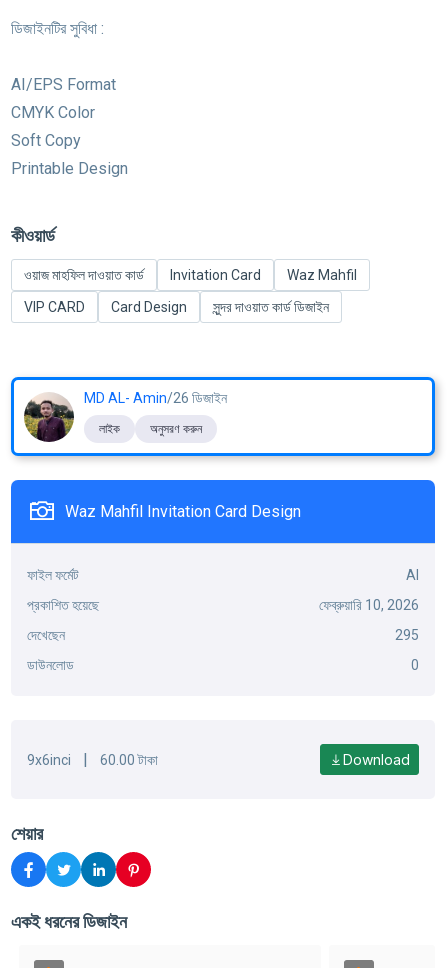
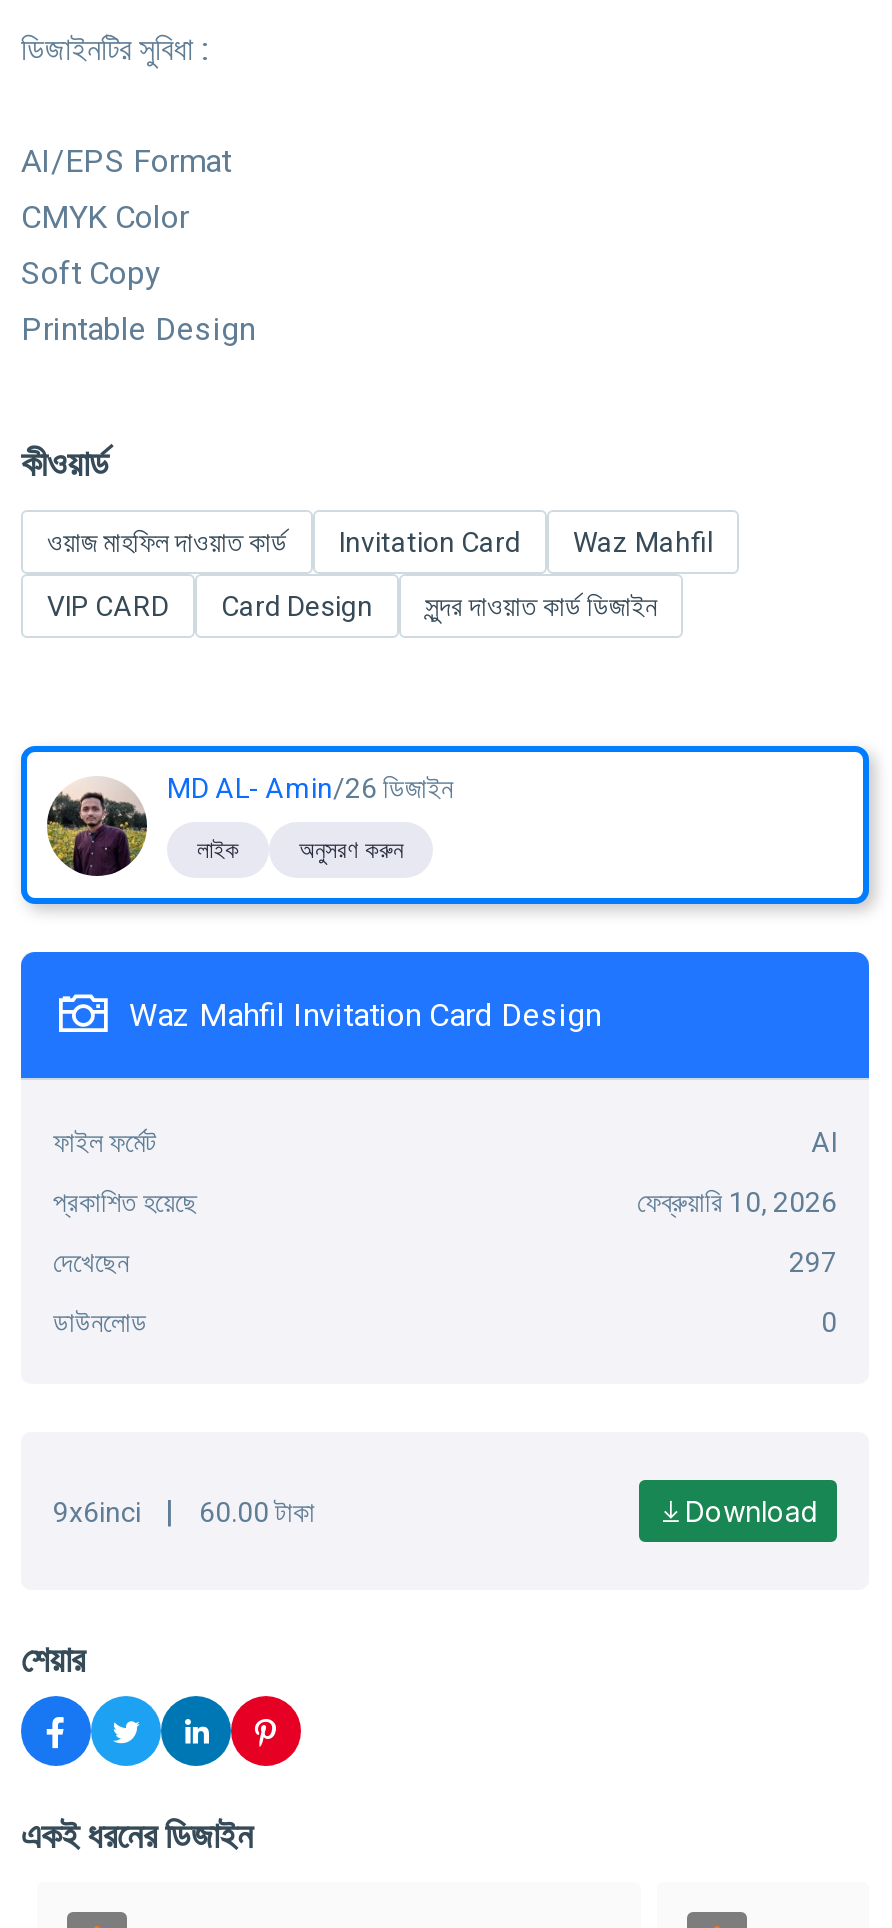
- 295
+ 297
